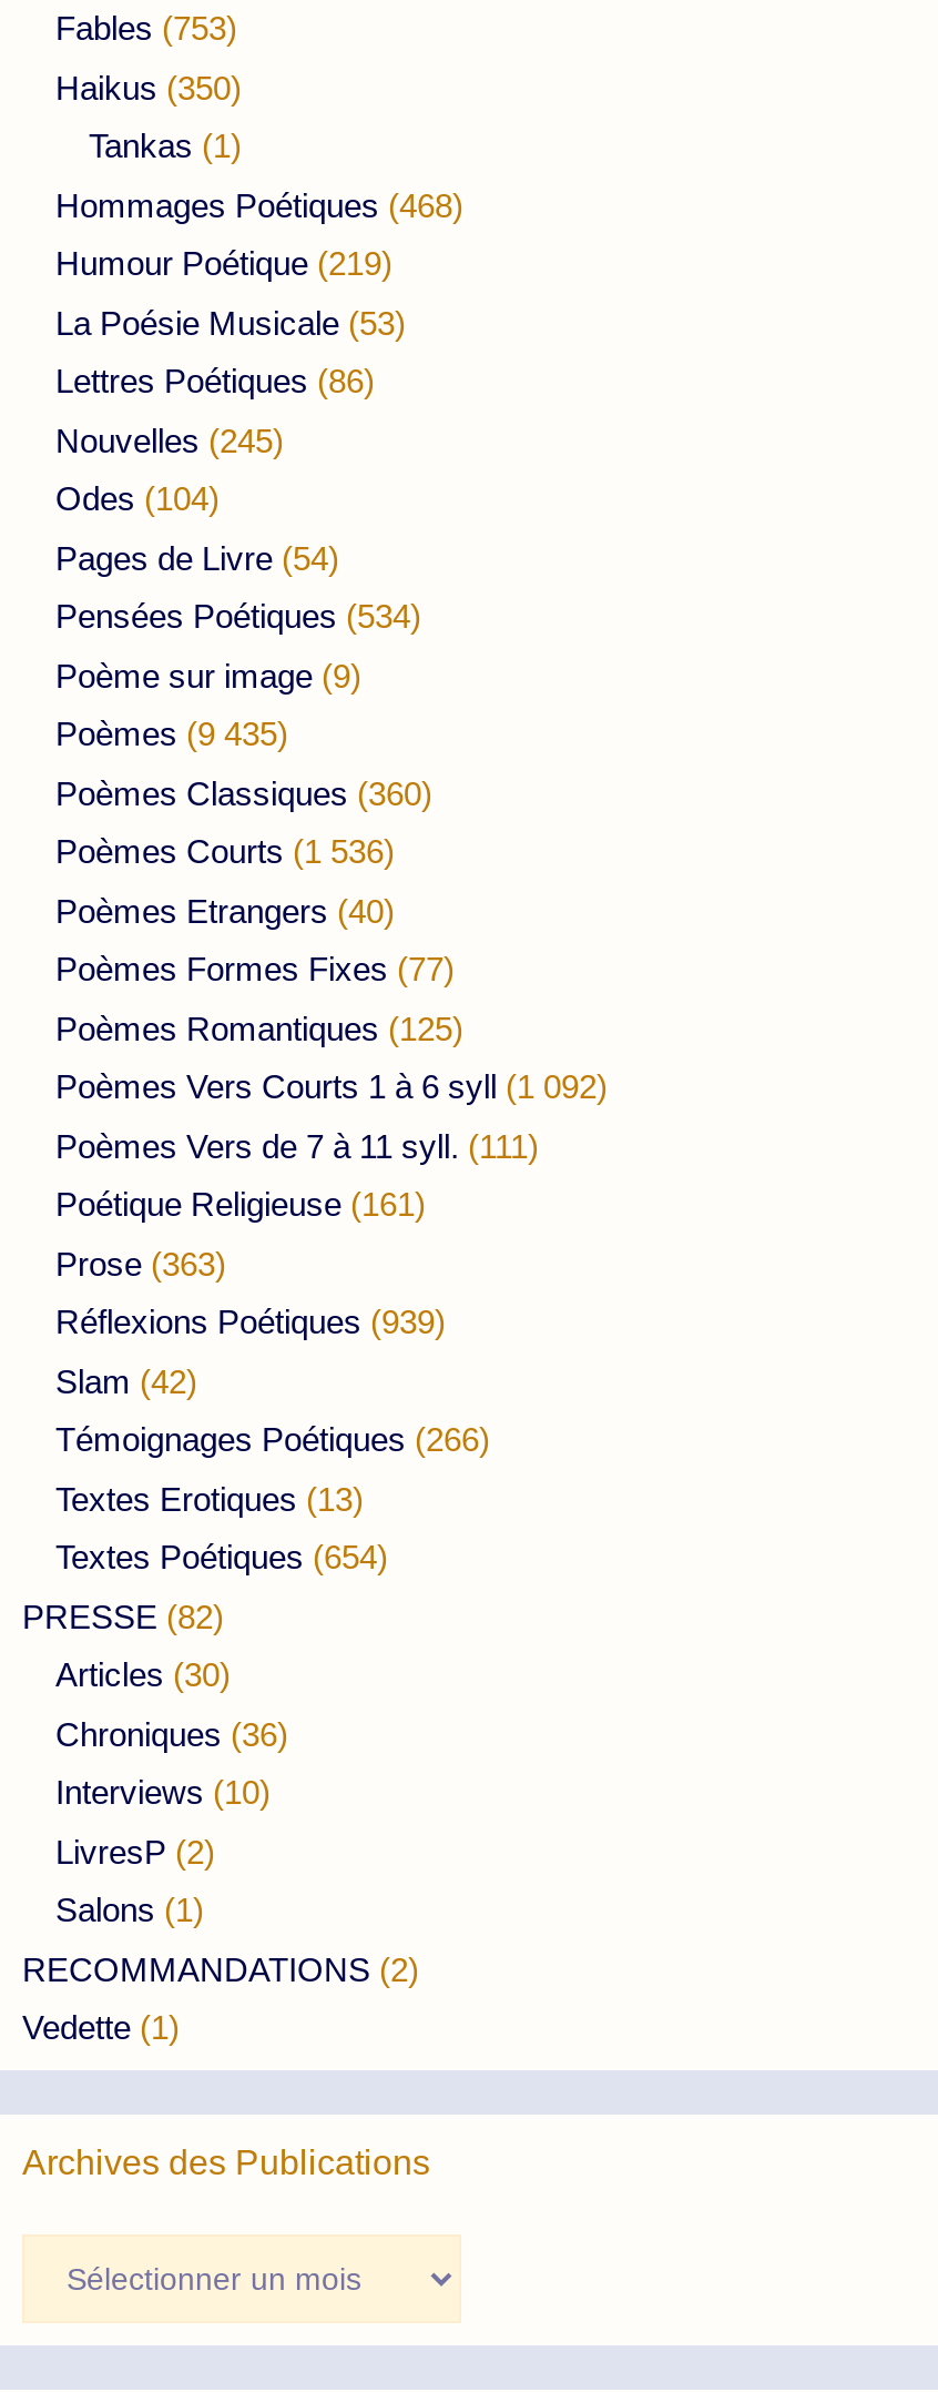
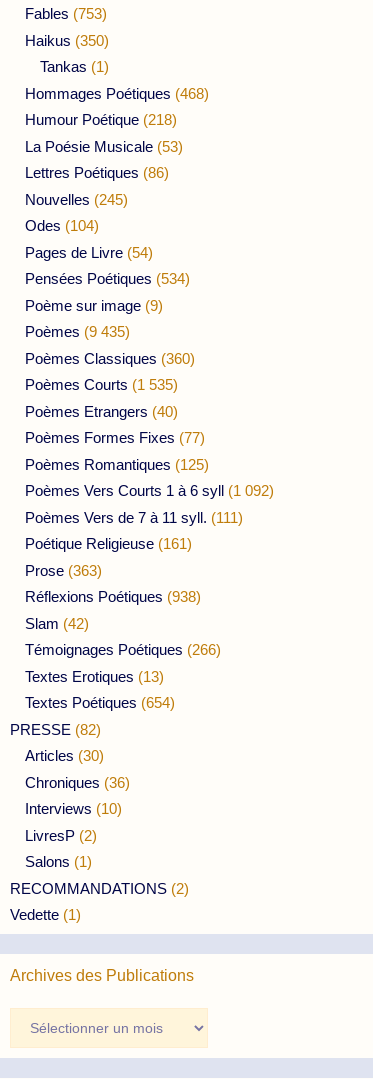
- Humour Poétique (219)
+ Humour Poétique (218)

- Poèmes Courts (1 536)
+ Poèmes Courts (1 535)

- Réflexions Poétiques (939)
+ Réflexions Poétiques (938)
